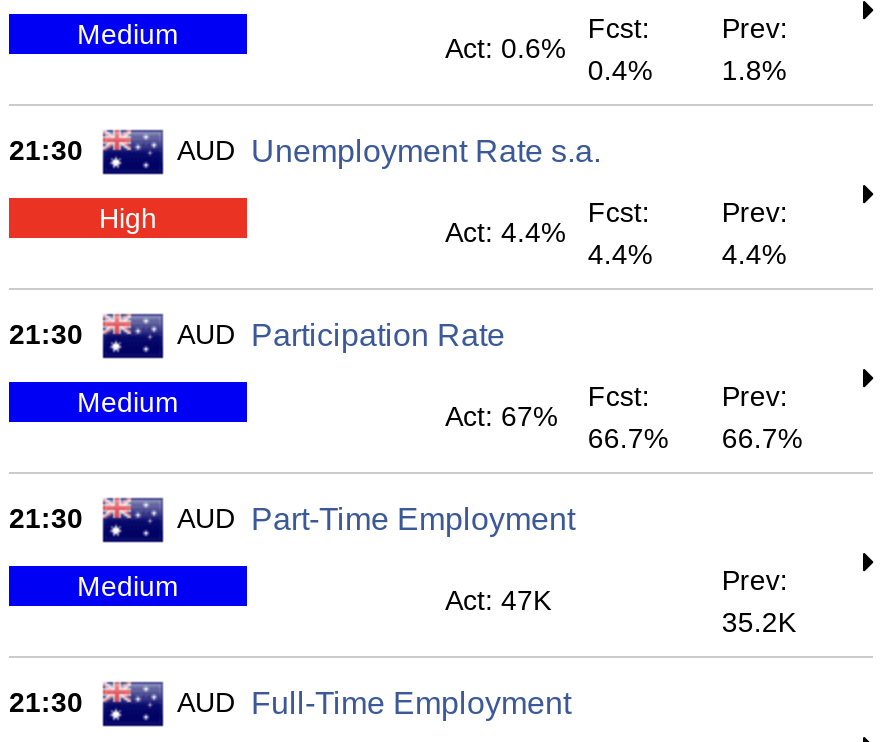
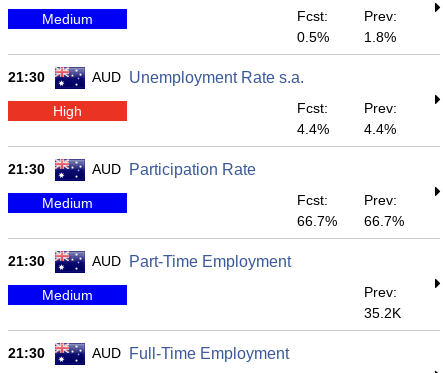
- Act: 0.6%

- 0.4%
+ 0.5%

- Act: 4.4%

- Act: 67%

- Act: 47K
